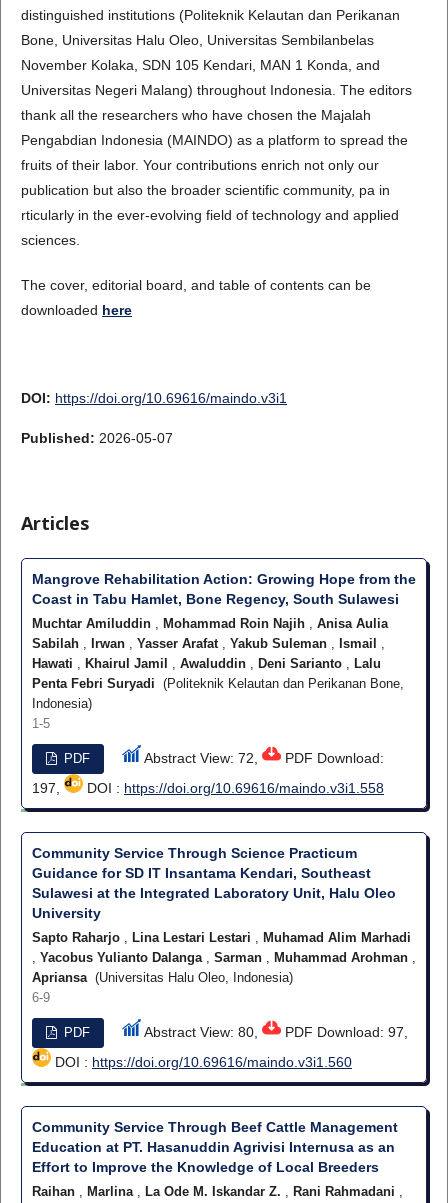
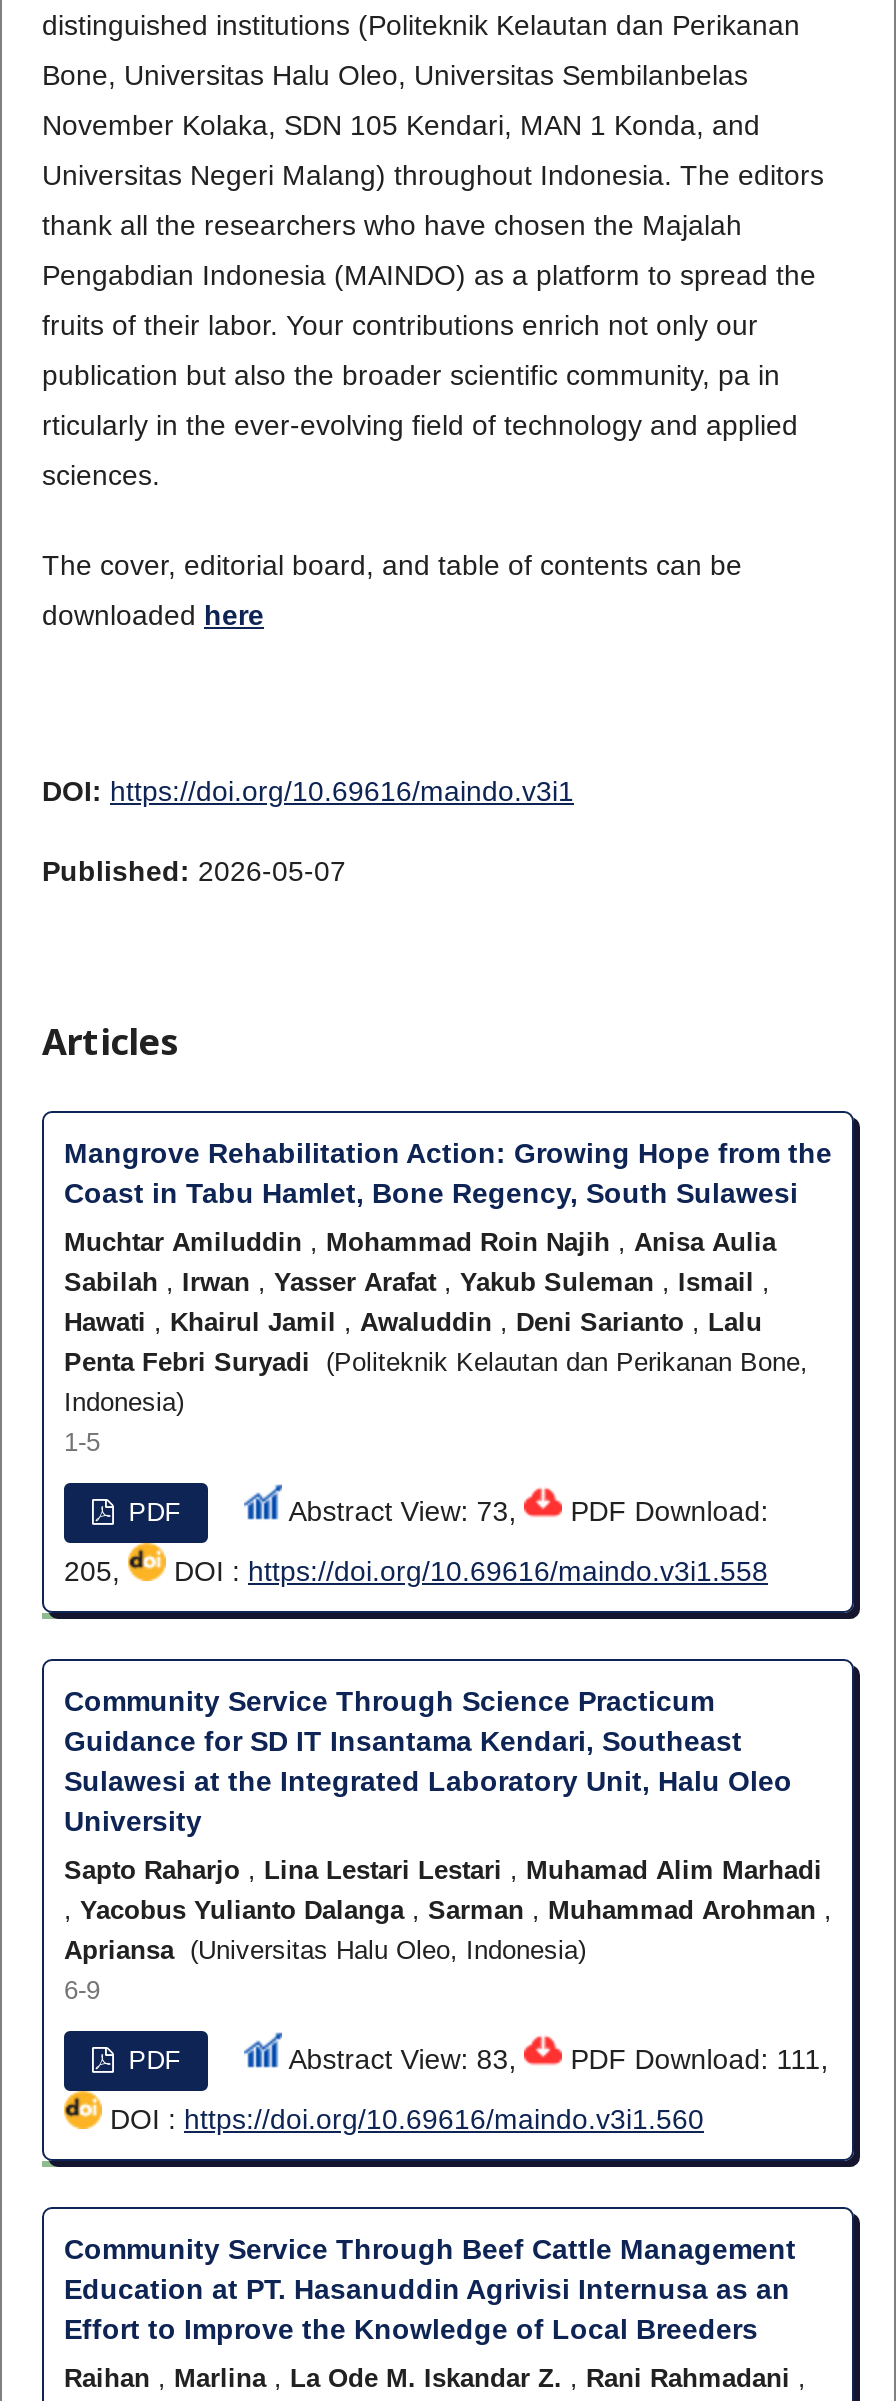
- Abstract View: 72,
+ Abstract View: 73,

- 197, DOI : https://doi.org/10.69616/maindo.v3i1.558
+ 205, DOI : https://doi.org/10.69616/maindo.v3i1.558

- Abstract View: 80,
+ Abstract View: 83,

- PDF Download: 97,
+ PDF Download: 111,
